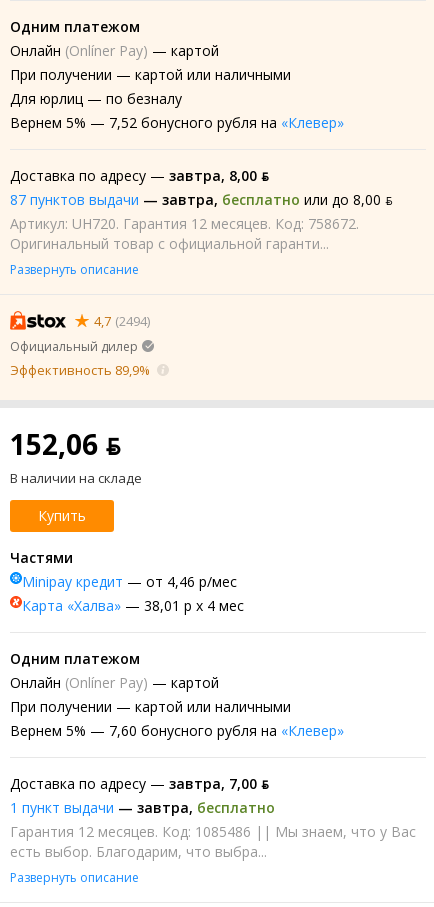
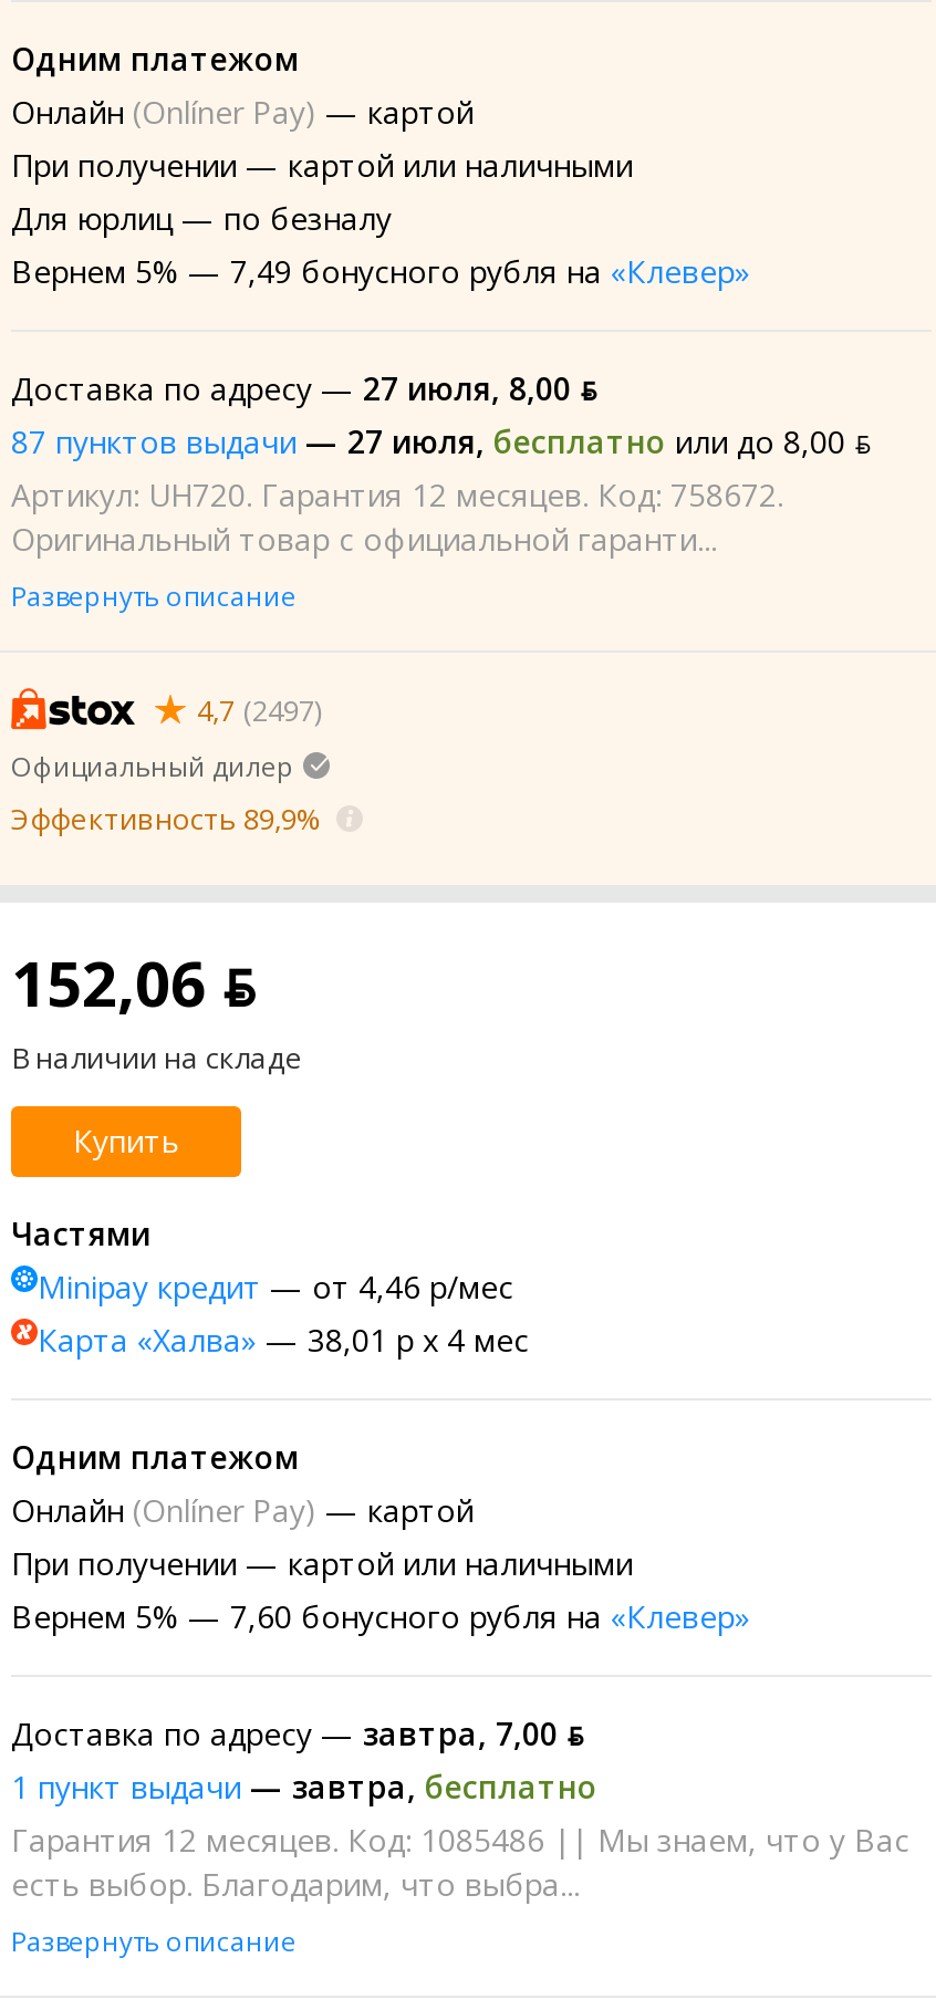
- Вернем 5% — 7,52 бонусного рубля на «Клевер»
+ Вернем 5% — 7,49 бонусного рубля на «Клевер»

- Доставка по адресу — завтра, 8,00 ƃ
- 87 пунктов выдачи — завтра, бесплатно или до 8,00 ƃ
+ Доставка по адресу — 27 июля, 8,00 ƃ
+ 87 пунктов выдачи — 27 июля, бесплатно или до 8,00 ƃ

- 4,7 (2494)
+ 4,7 (2497)
